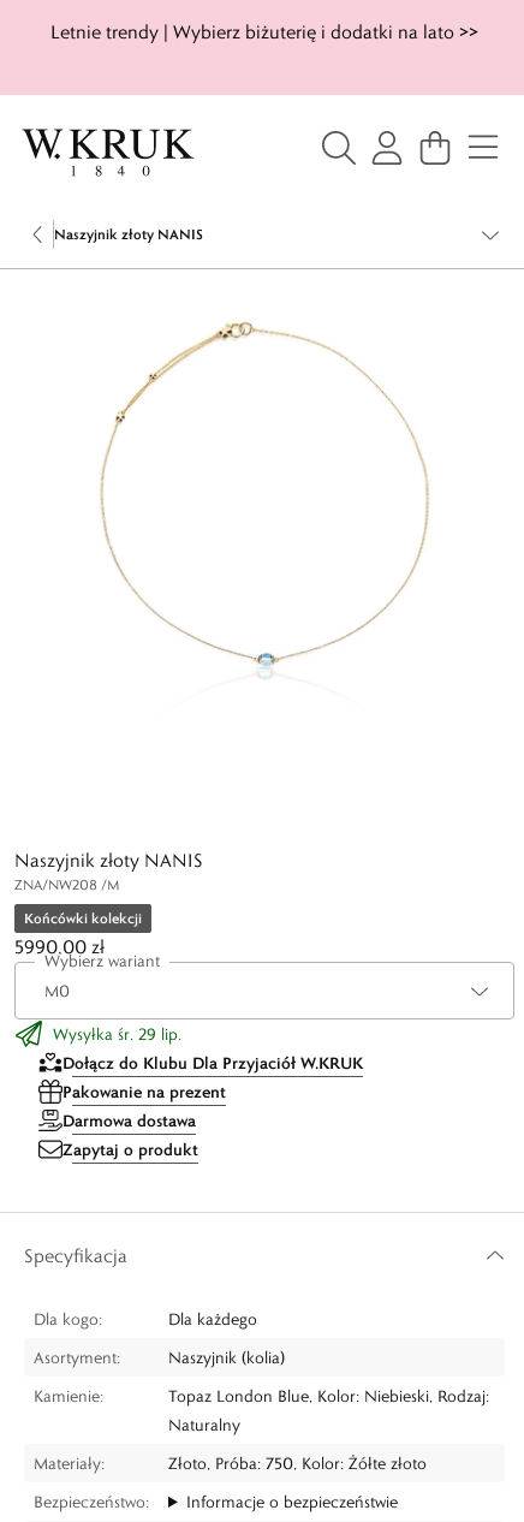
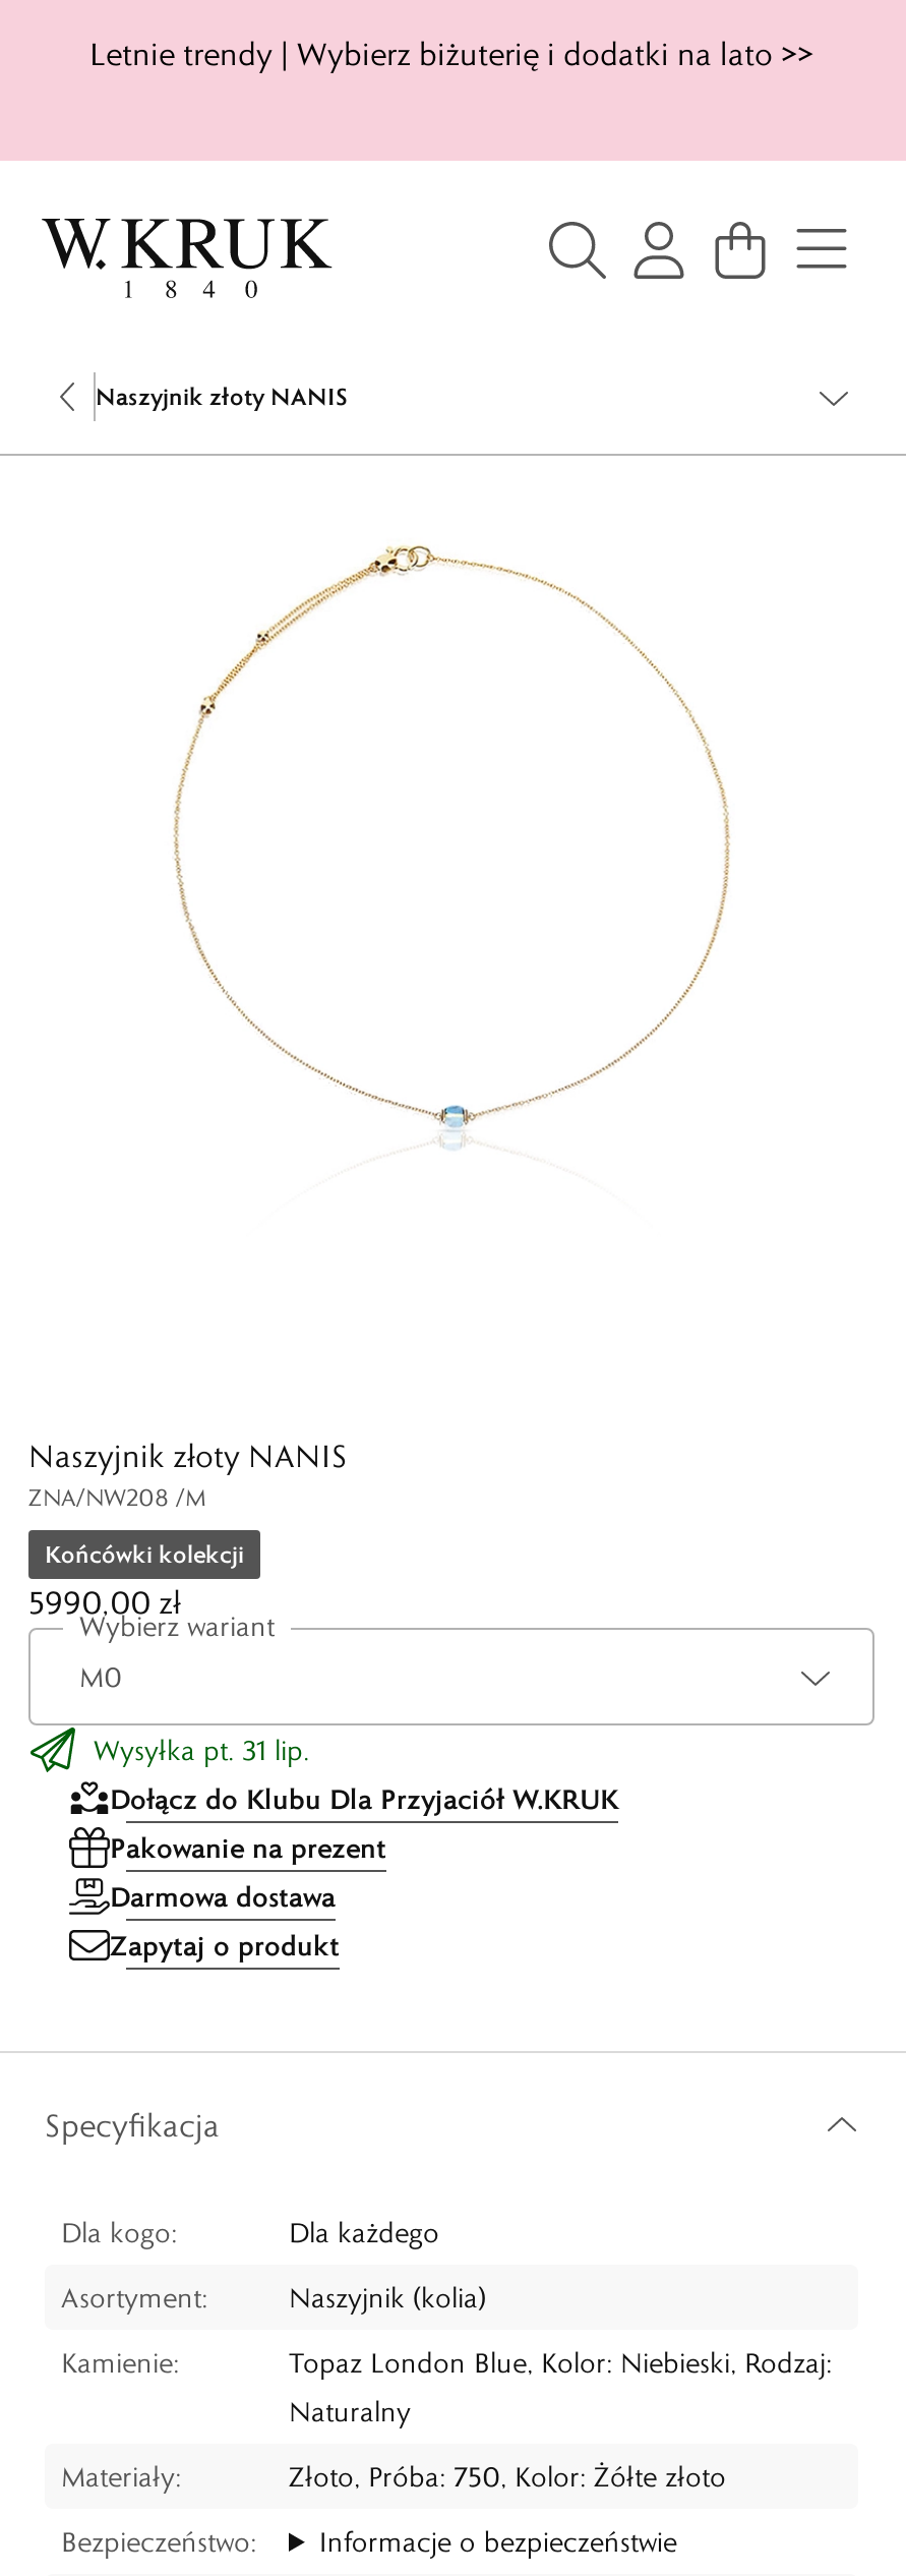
- Wysyłka śr. 29 lip.
+ Wysyłka pt. 31 lip.
